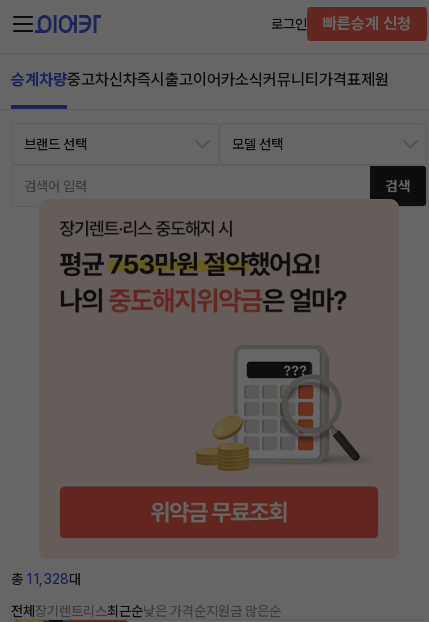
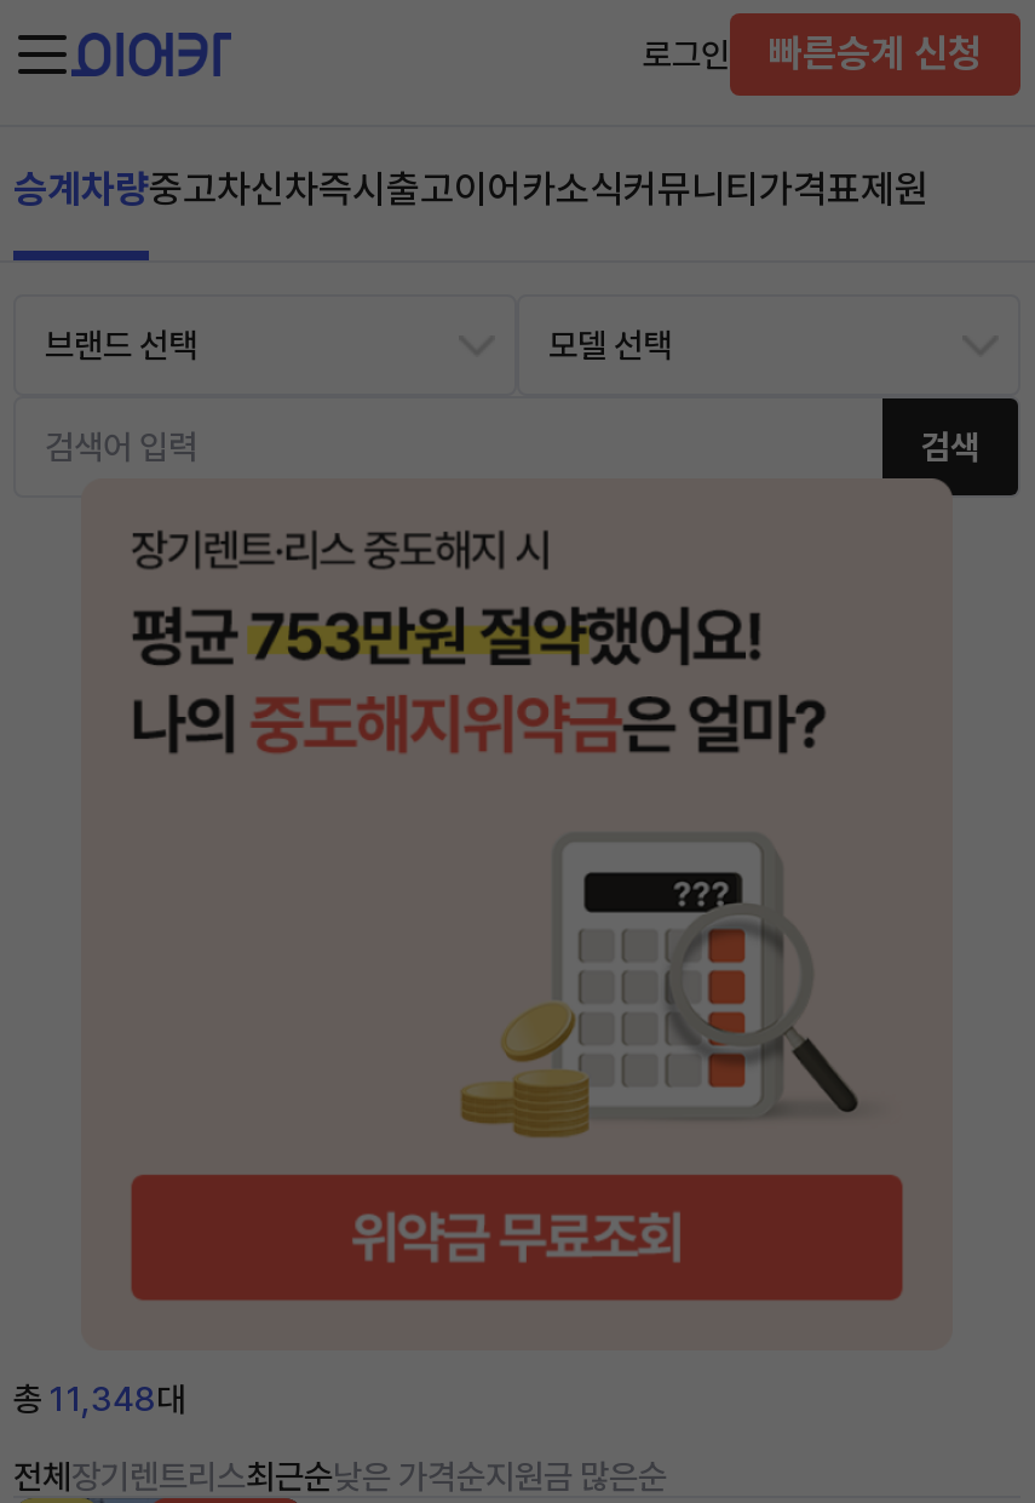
- 총 11,328대
+ 총 11,348대
